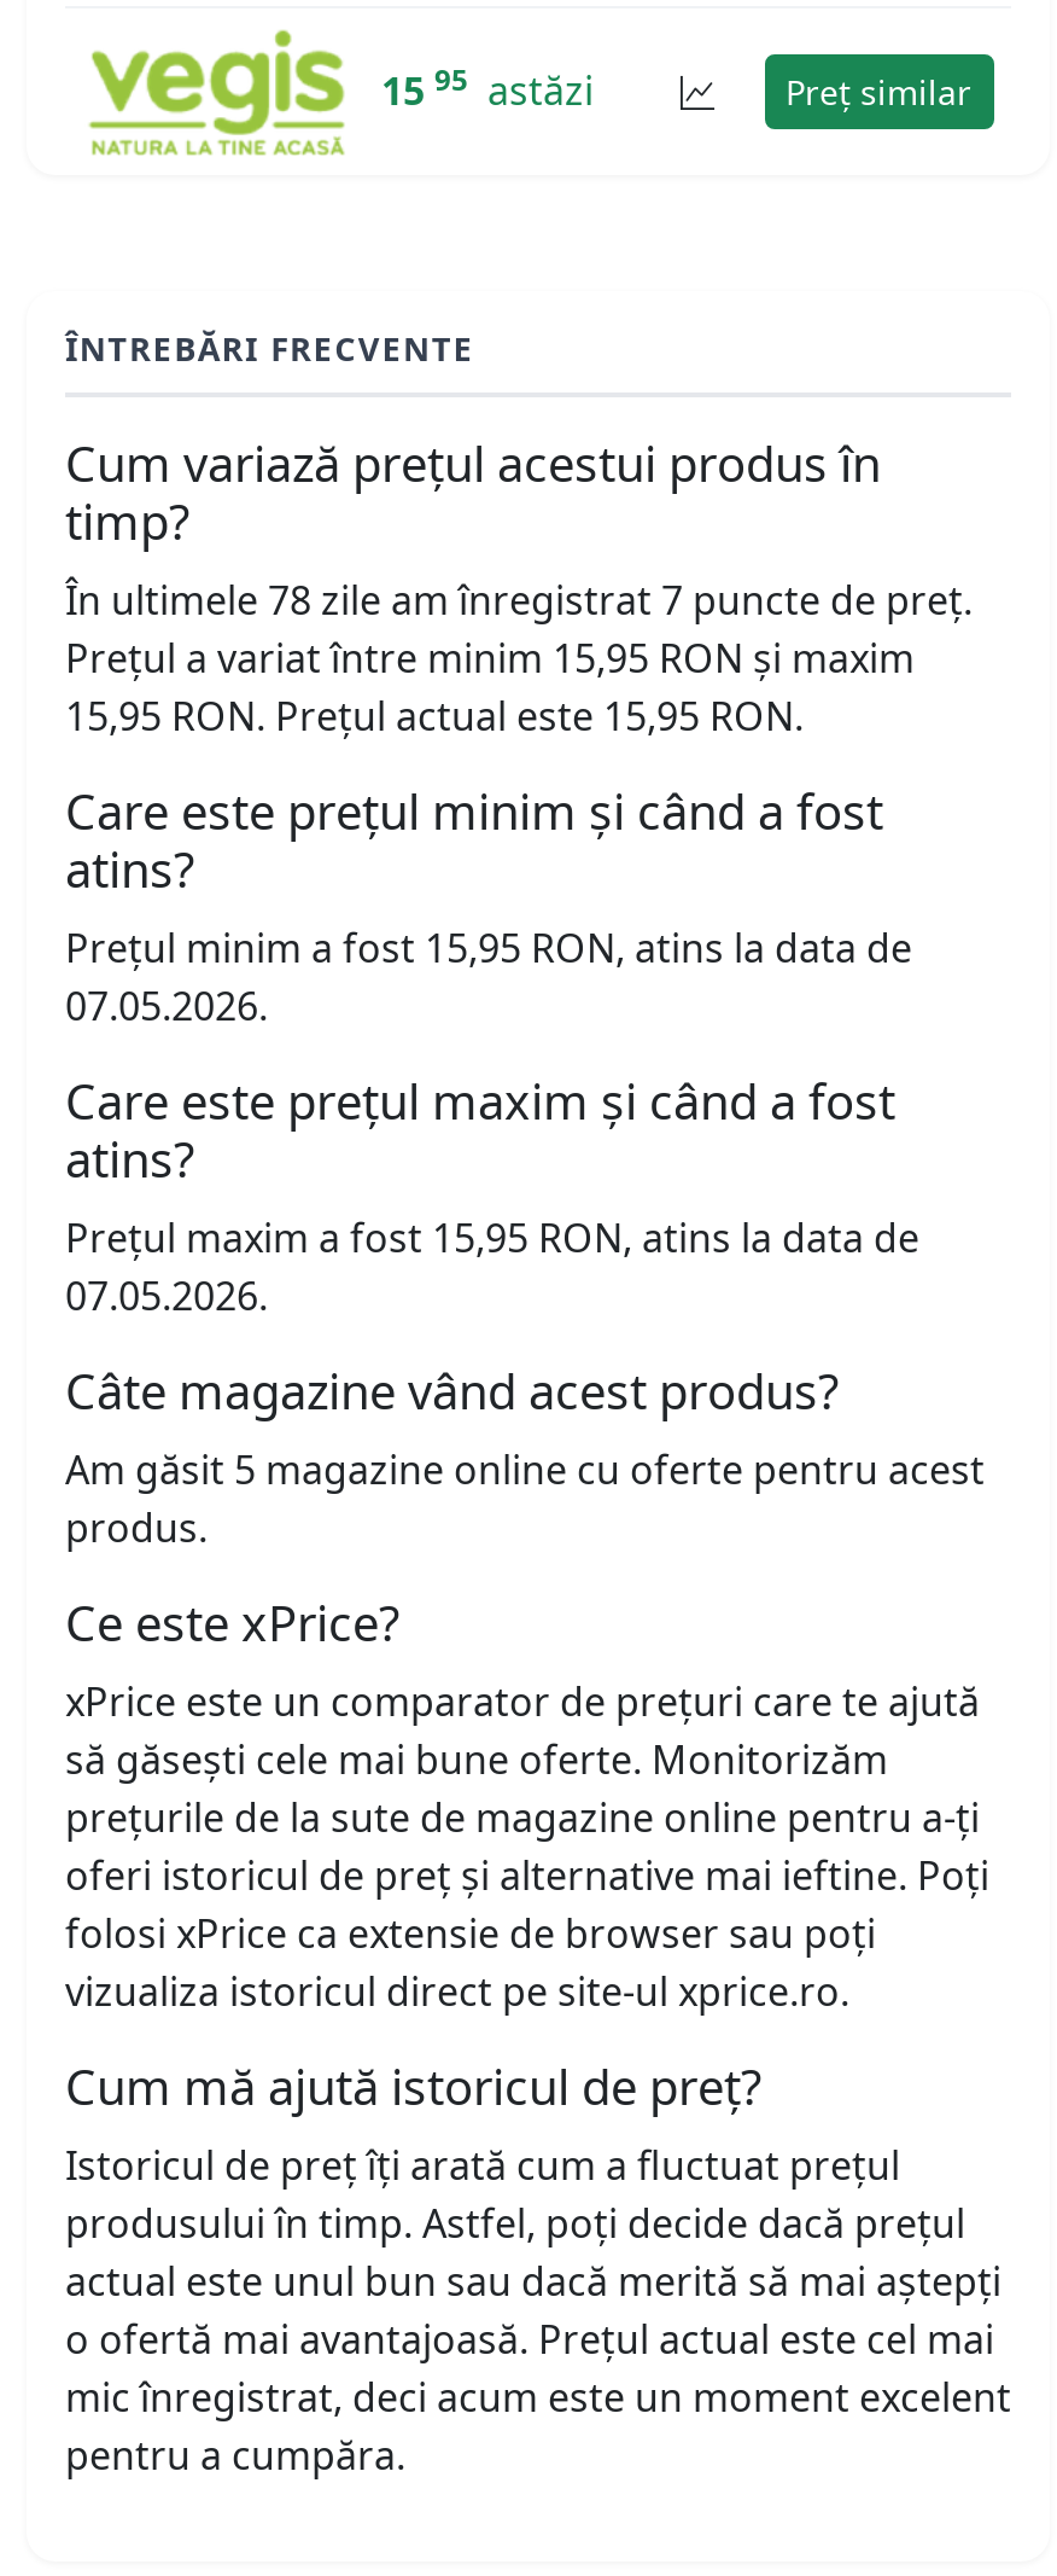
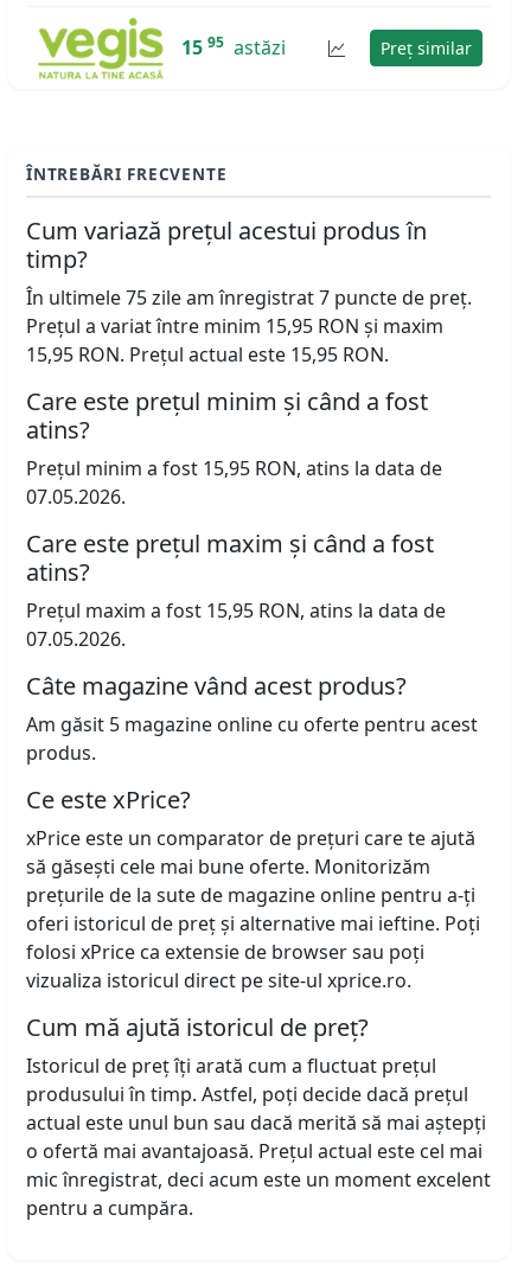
- În ultimele 78 zile am înregistrat 7 puncte de preț.
+ În ultimele 75 zile am înregistrat 7 puncte de preț.
